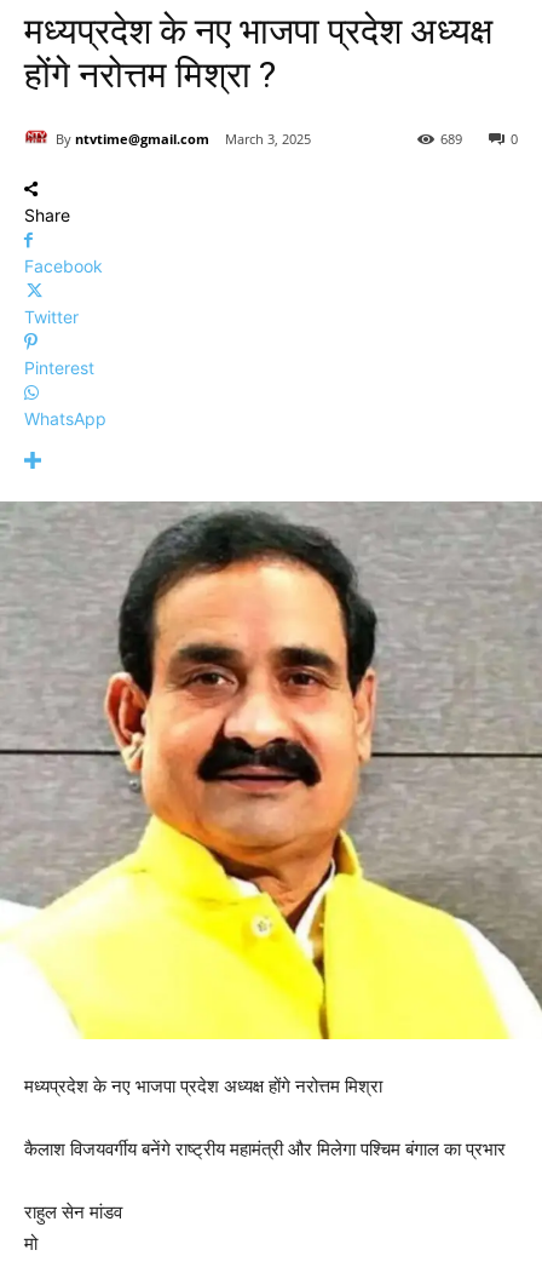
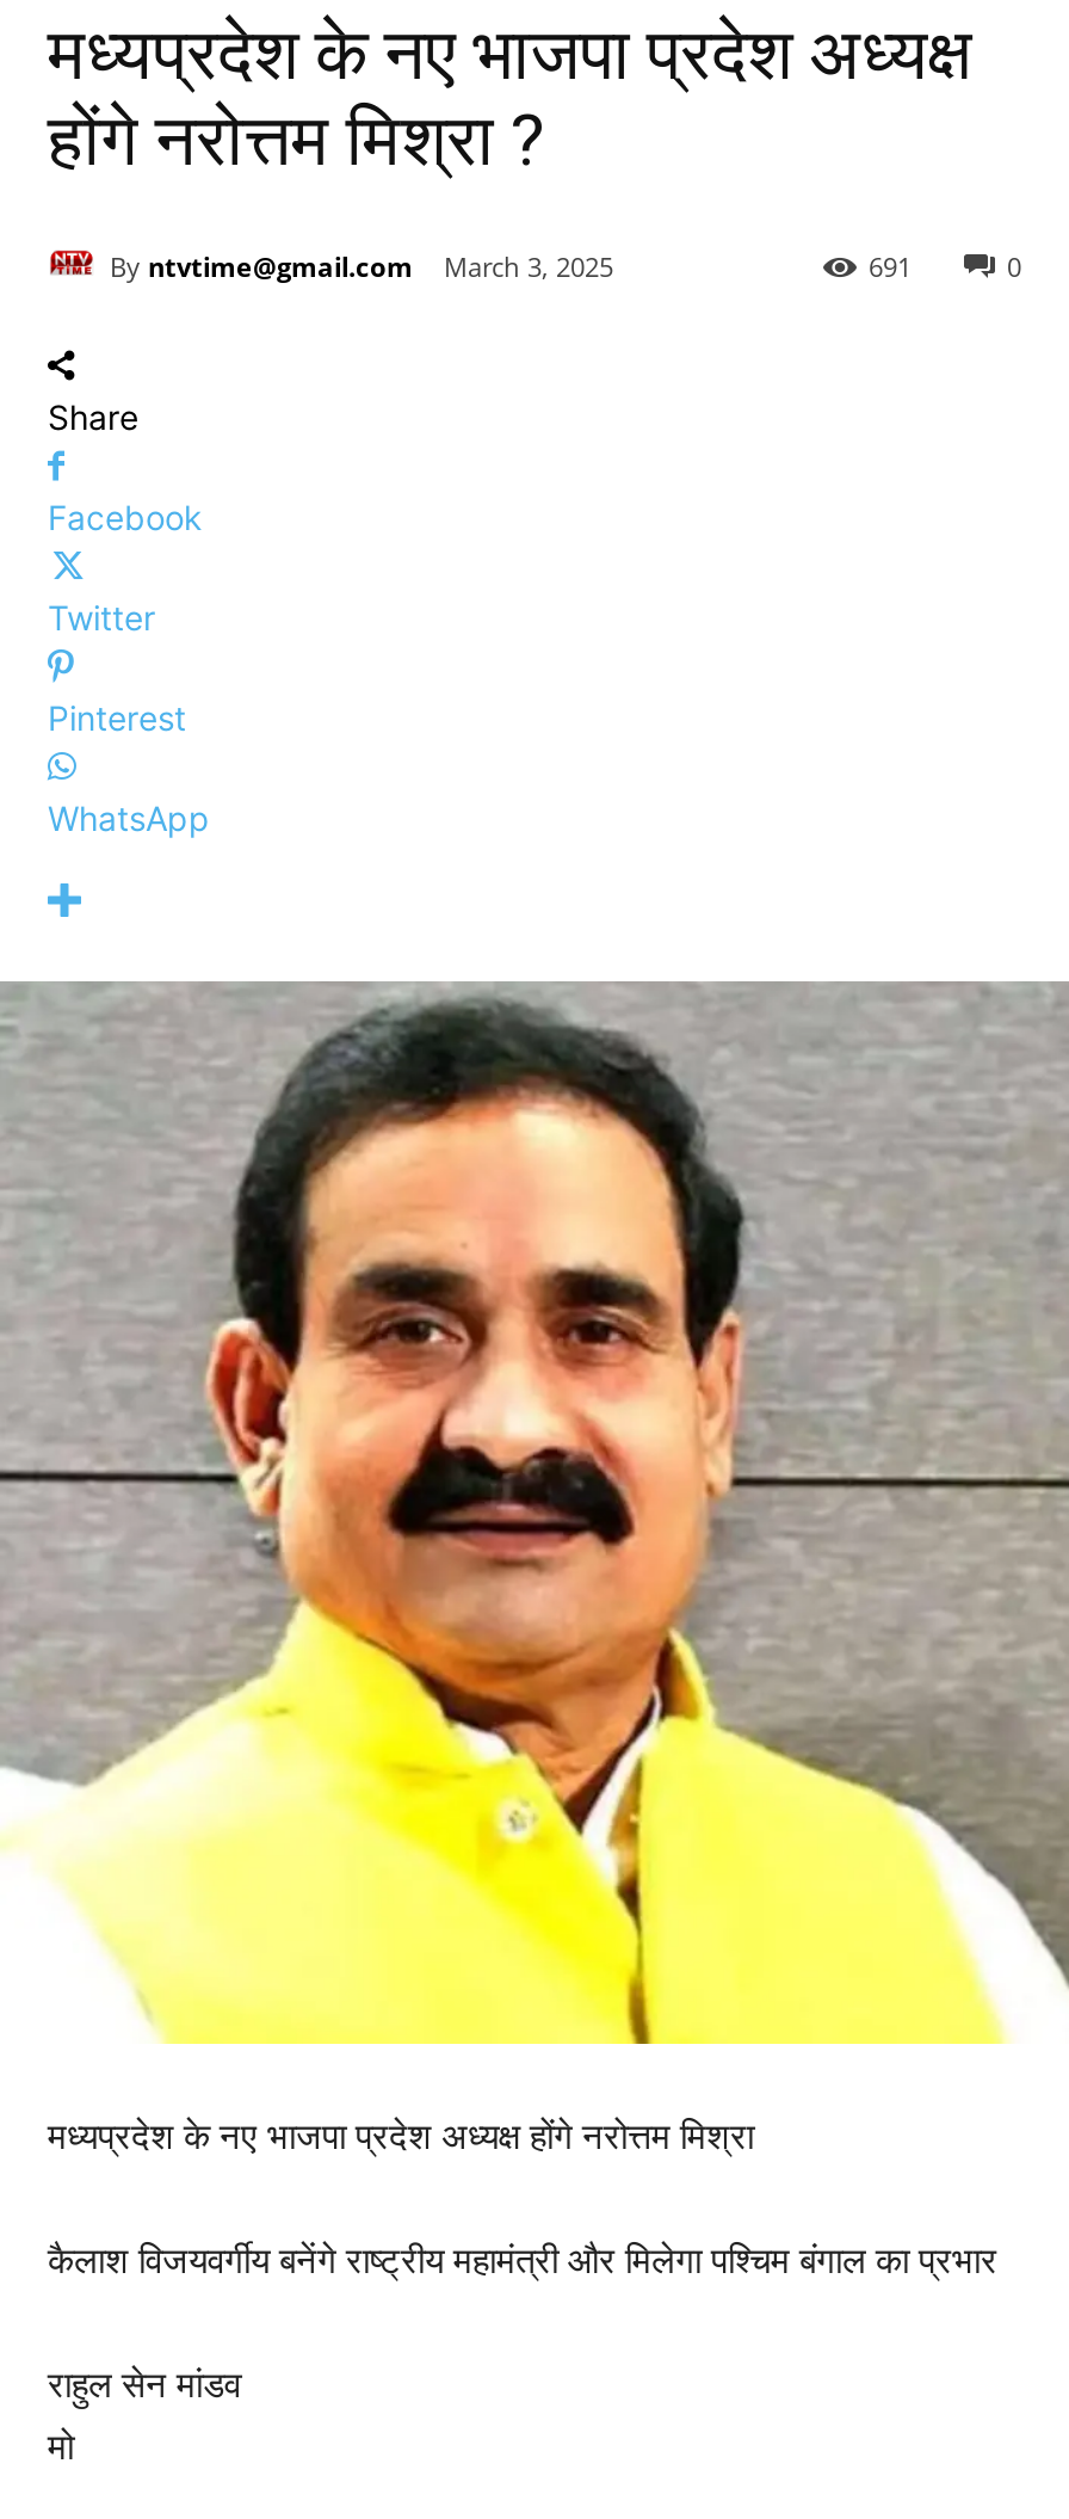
- 689
+ 691
